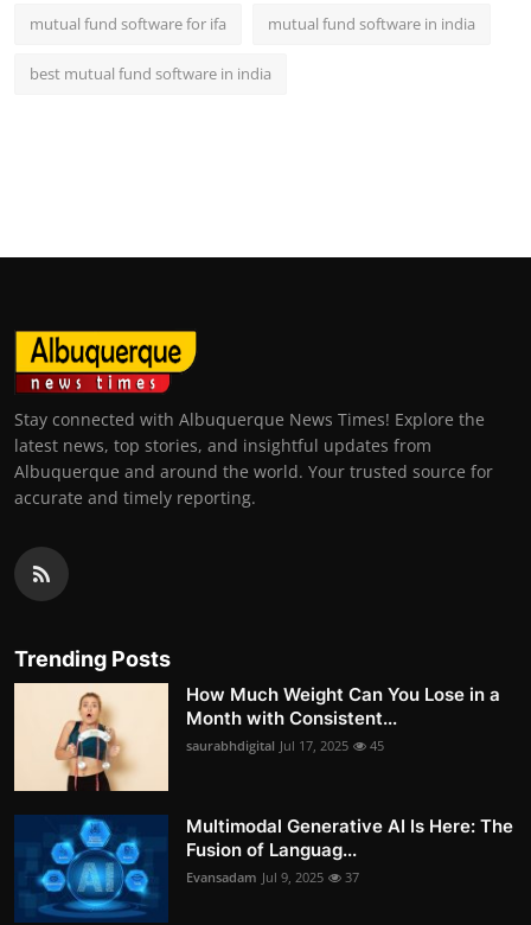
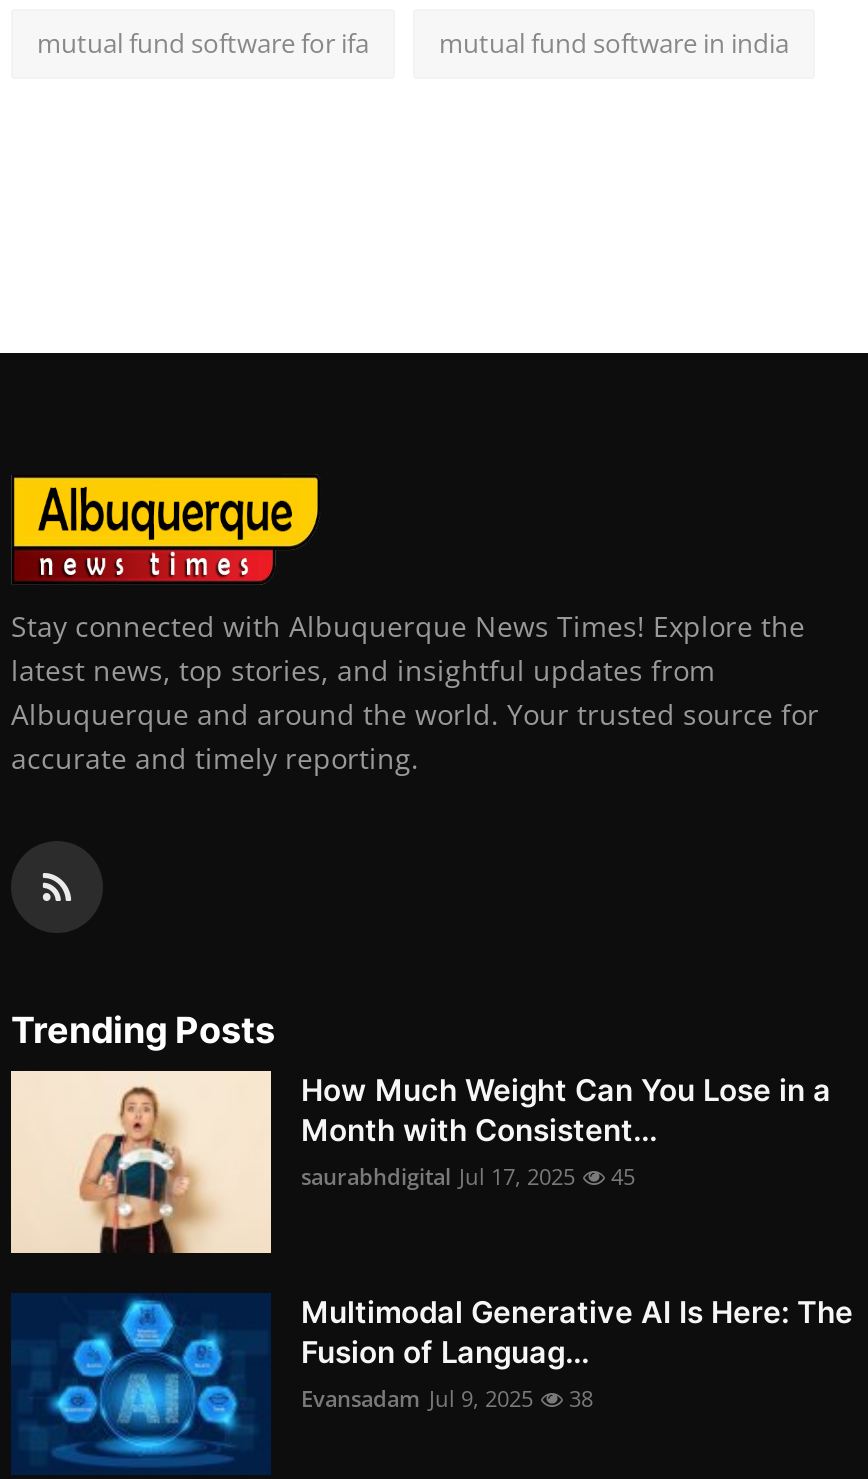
- best mutual fund software in india

- Evansadam Jul 9, 2025 37
+ Evansadam Jul 9, 2025 38
